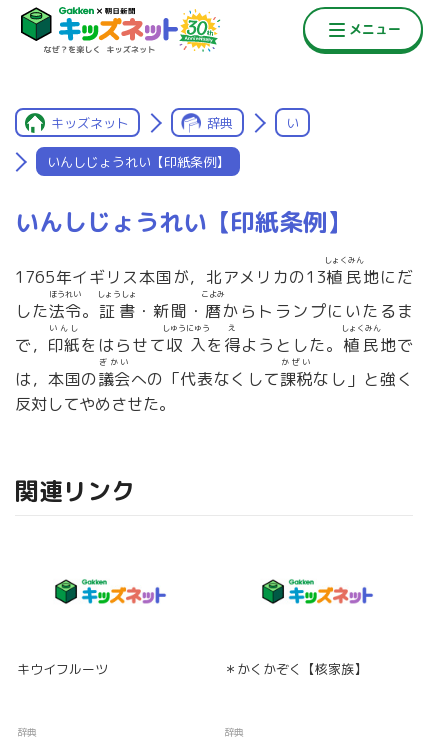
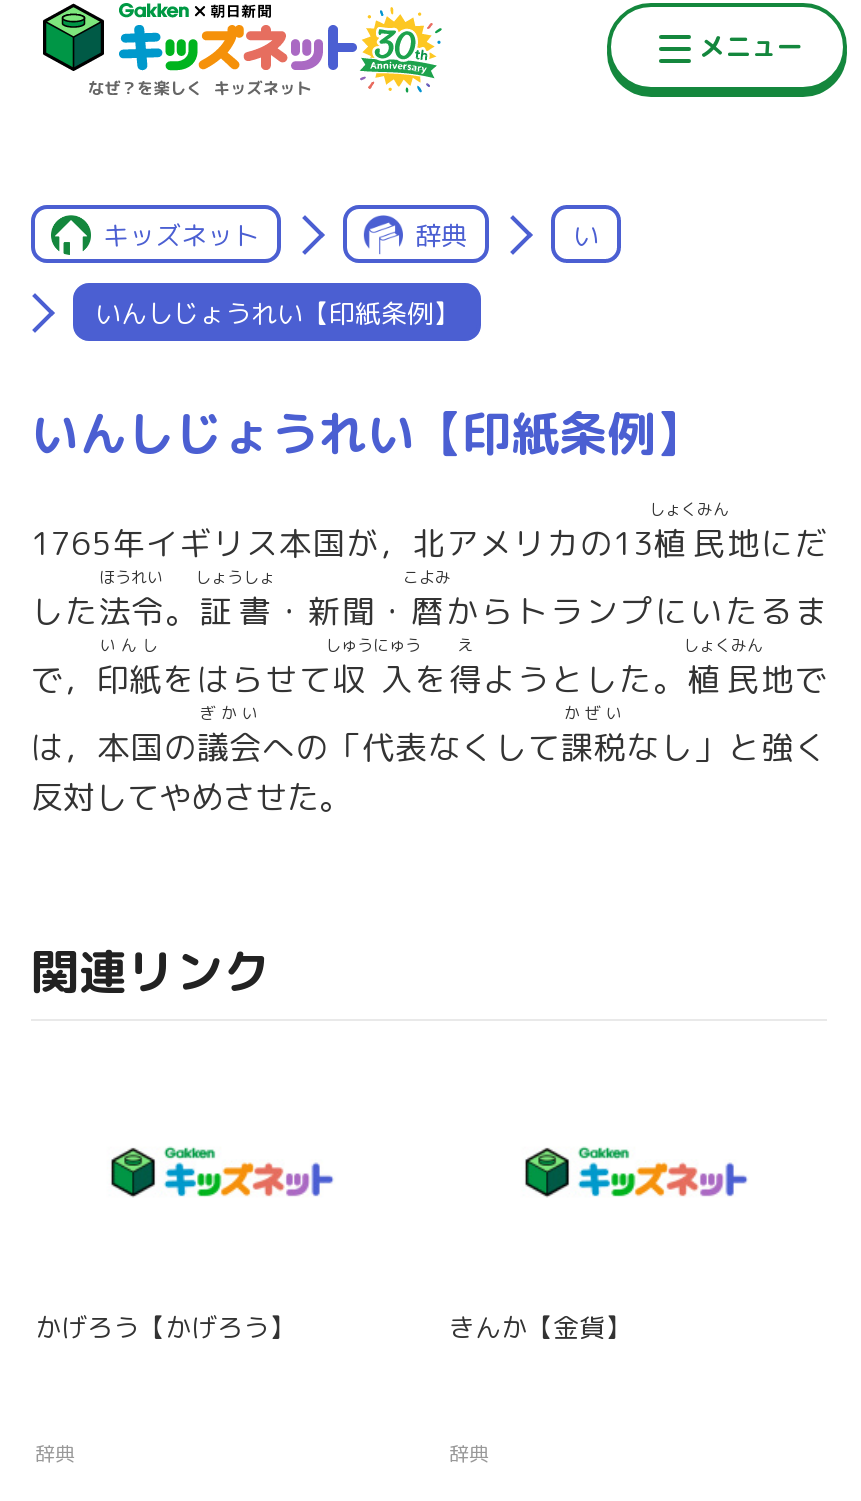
- キウイフルーツ
+ かげろう【かげろう】

- ＊かくかぞく【核家族】
+ きんか【金貨】
